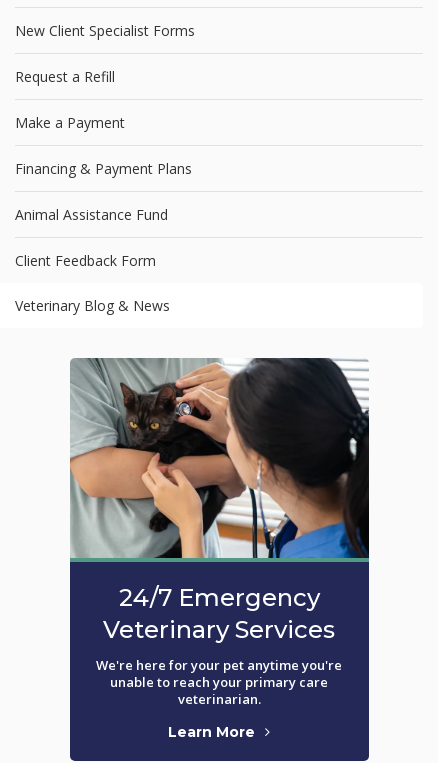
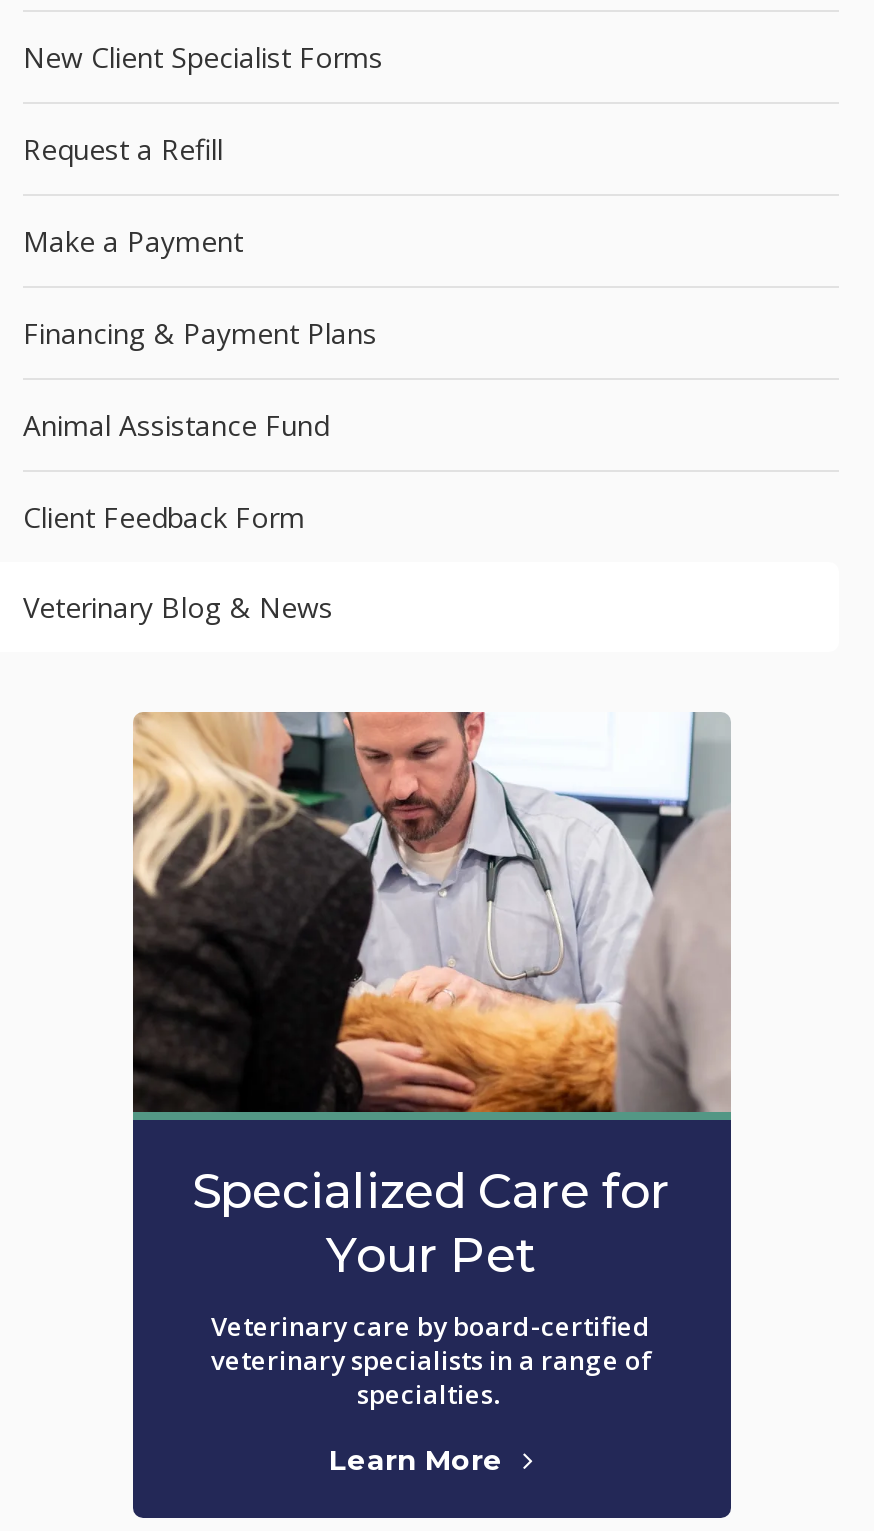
- [image]
- 24/7 Emergency
- Veterinary Services
- We're here for your pet anytime you're
- unable to reach your primary care
- veterinarian.
+ [image]
+ Specialized Care for
+ Your Pet
+ Veterinary care by board-certified
+ veterinary specialists in a range of
+ specialties.
